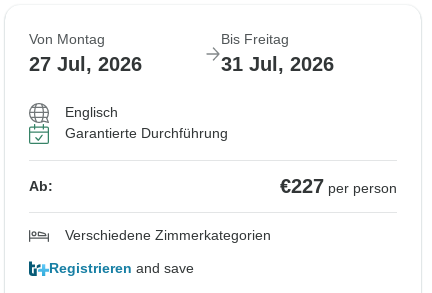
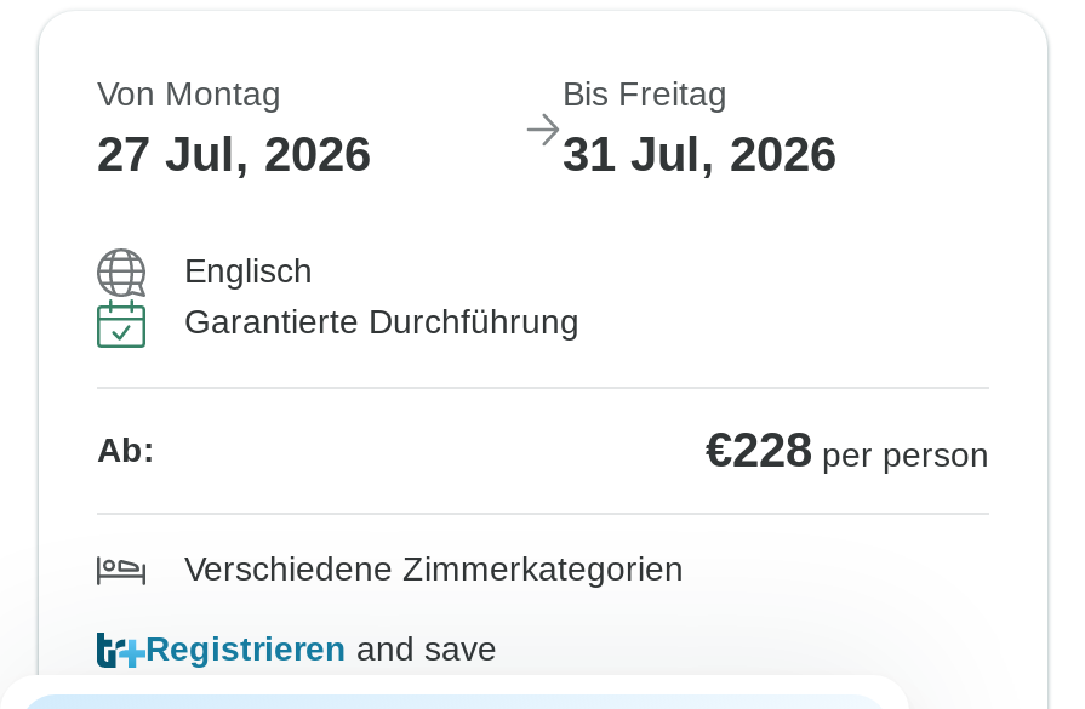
- €227 per person
+ €228 per person
